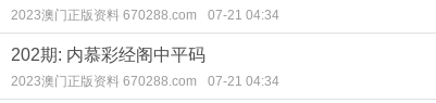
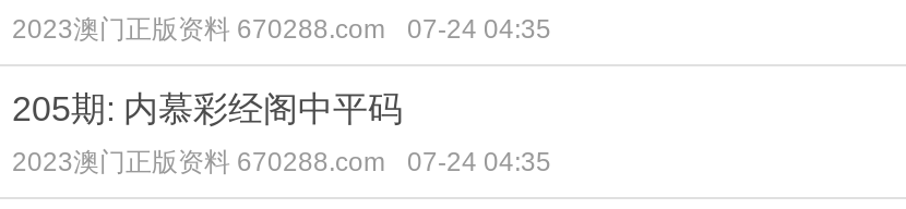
- 2023澳门正版资料 670288.com 07-21 04:34
+ 2023澳门正版资料 670288.com 07-24 04:35

- 202期: 内慕彩经阁中平码
+ 205期: 内慕彩经阁中平码

- 2023澳门正版资料 670288.com 07-21 04:34
+ 2023澳门正版资料 670288.com 07-24 04:35
